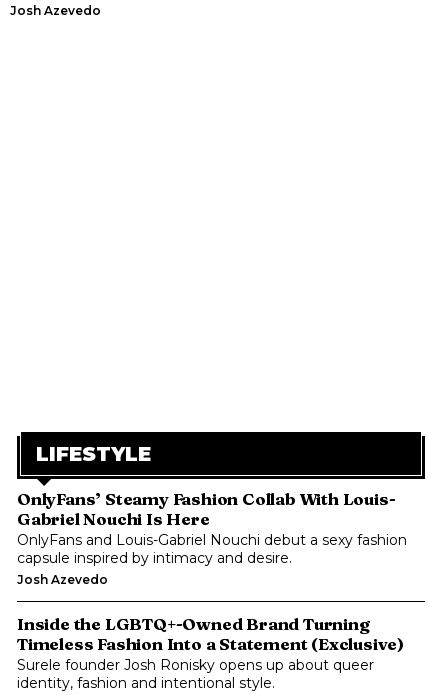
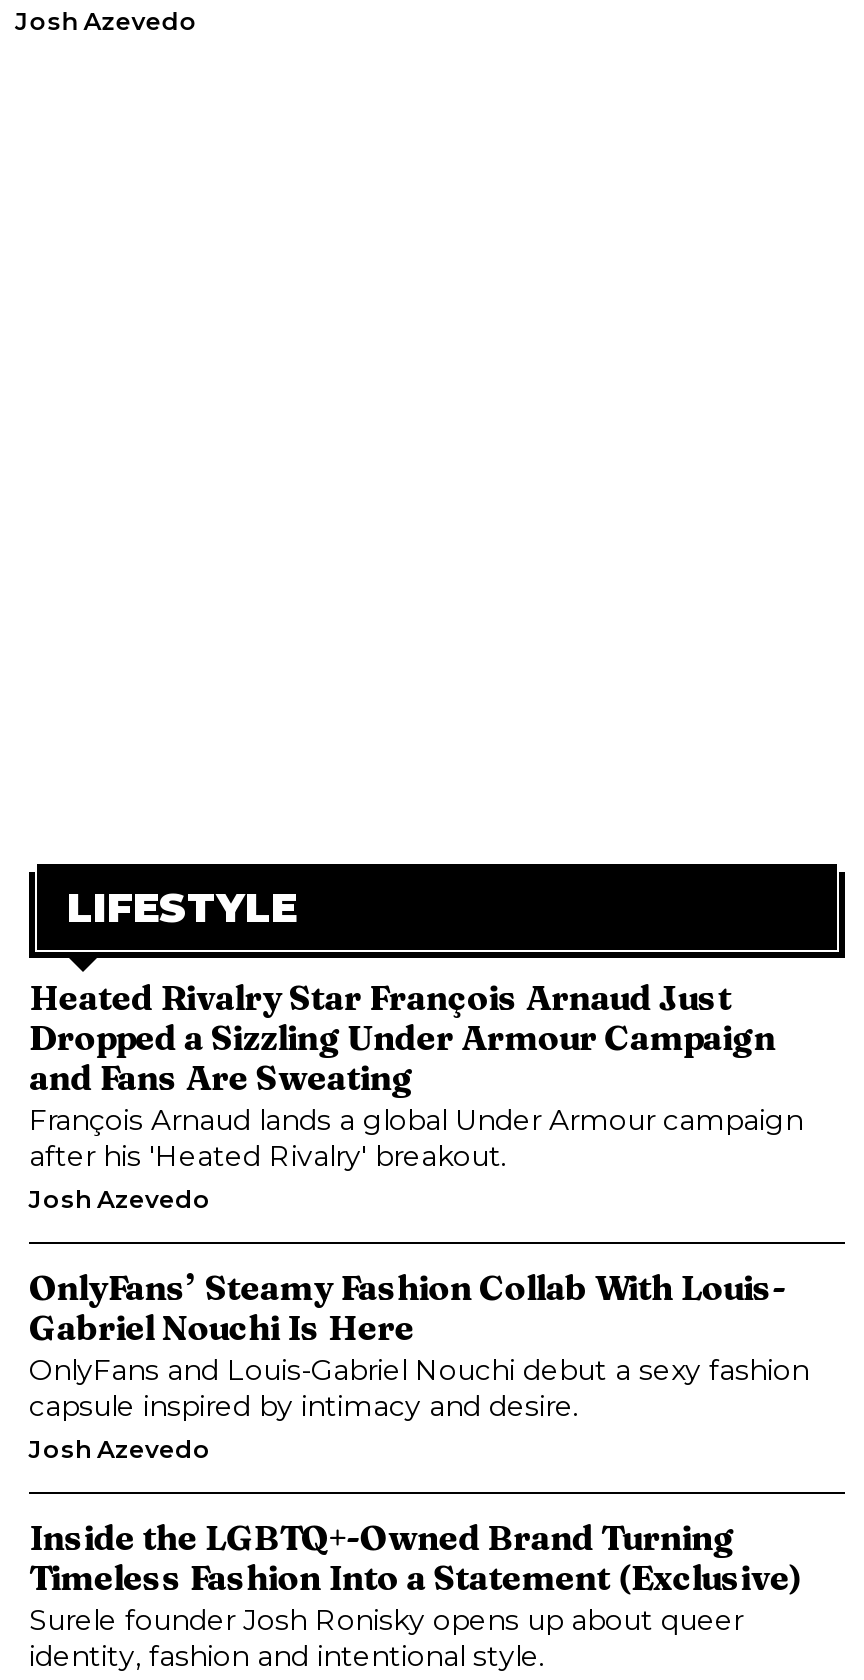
+ Heated Rivalry Star François Arnaud Just
+ Dropped a Sizzling Under Armour Campaign
+ and Fans Are Sweating
+ François Arnaud lands a global Under Armour campaign
+ after his 'Heated Rivalry' breakout.
+ Josh Azevedo
